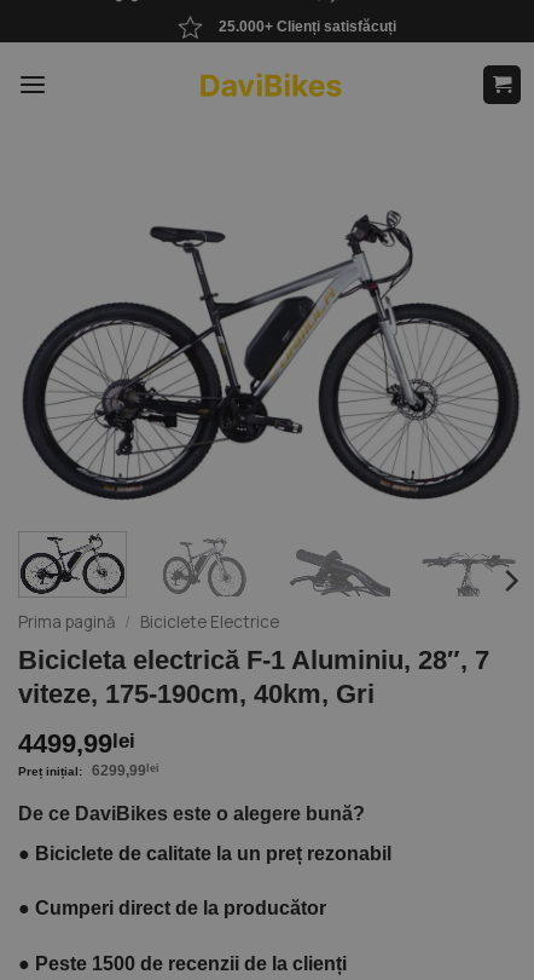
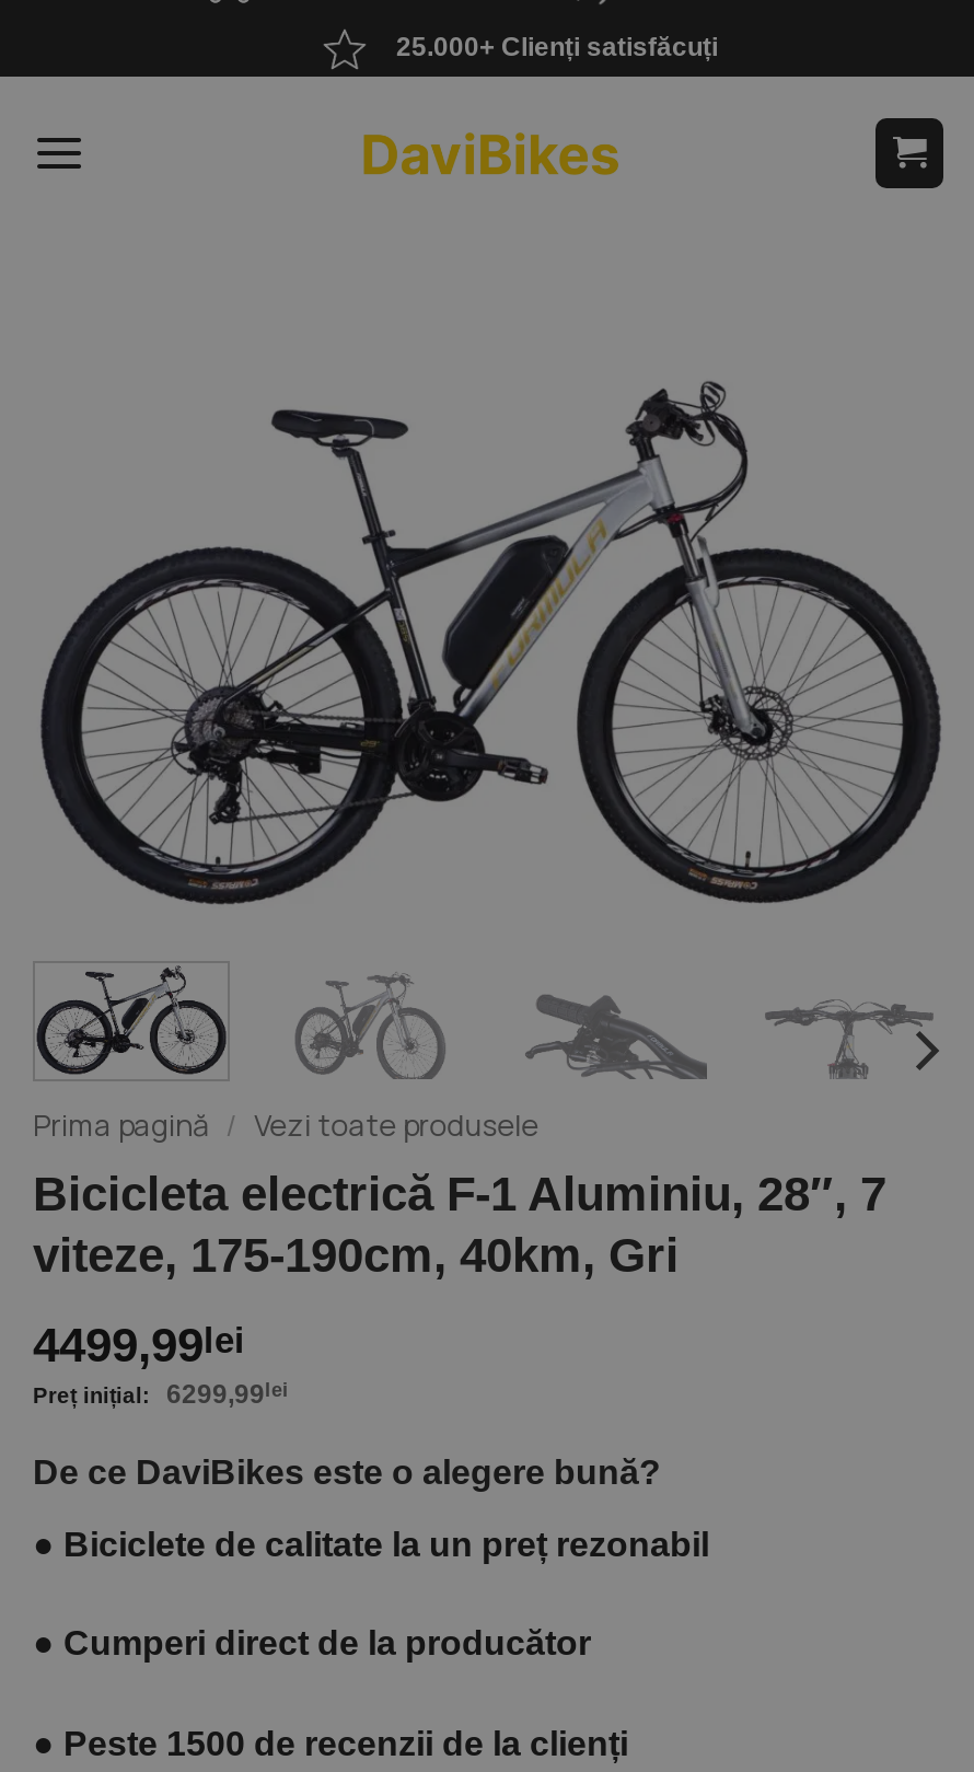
- Prima pagină / Biciclete Electrice
+ Prima pagină / Vezi toate produsele
